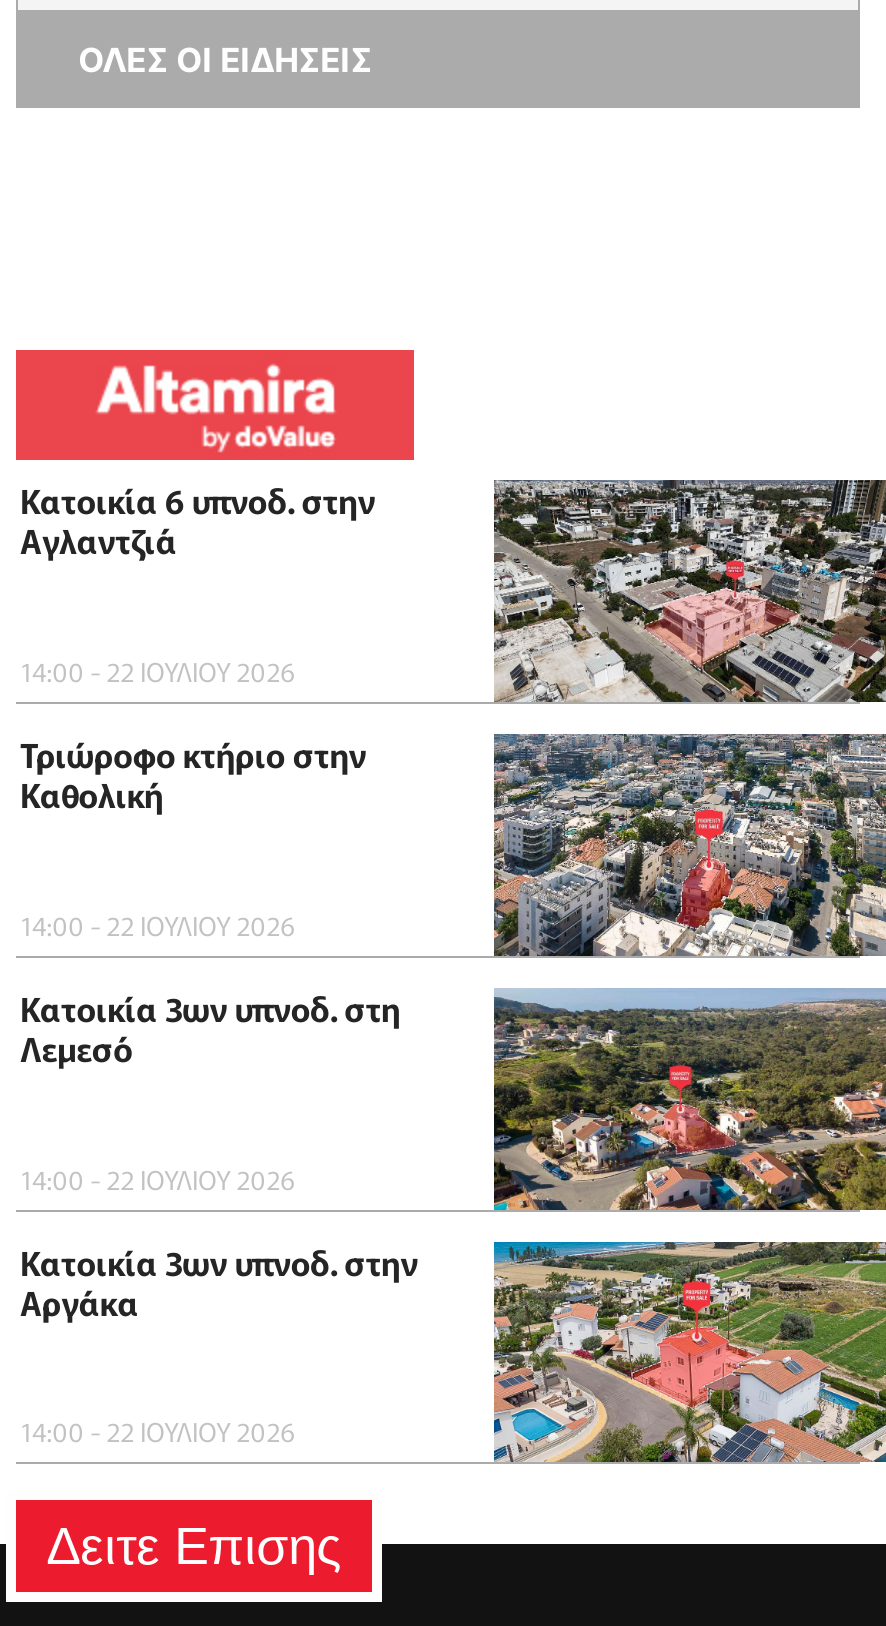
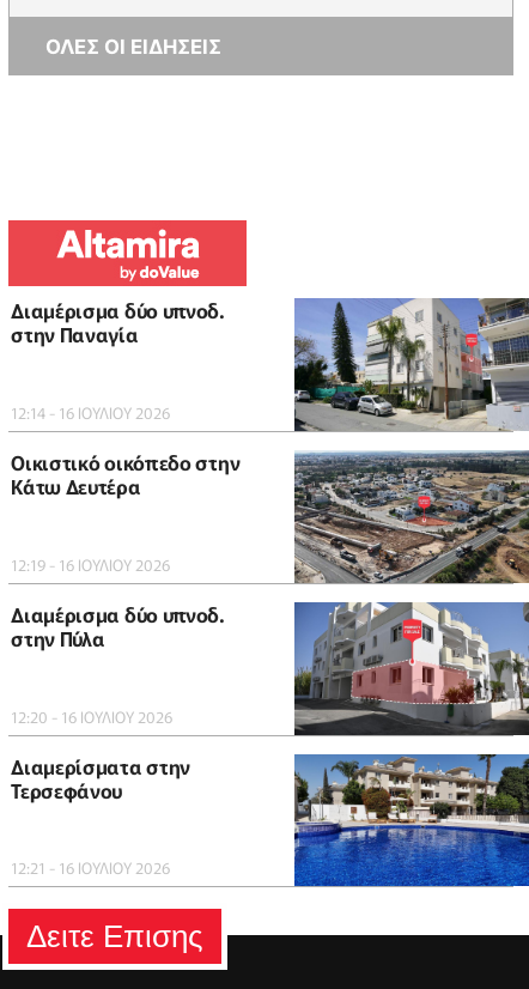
- Κατοικία 6 υπνοδ. στην
- Αγλαντζιά
+ Διαμέρισμα δύο υπνοδ.
+ στην Παναγία

- [image]
+ [image]

- 14:00 - 22 ΙΟΥΛΙΟΥ 2026
+ 12:14 - 16 ΙΟΥΛΙΟΥ 2026

- Τριώροφο κτήριο στην
- Καθολική
+ Οικιστικό οικόπεδο στην
+ Κάτω Δευτέρα

- [image]
+ [image]

- 14:00 - 22 ΙΟΥΛΙΟΥ 2026
+ 12:19 - 16 ΙΟΥΛΙΟΥ 2026

- Κατοικία 3ων υπνοδ. στη
- Λεμεσό
+ Διαμέρισμα δύο υπνοδ.
+ στην Πύλα

- [image]
+ [image]

- 14:00 - 22 ΙΟΥΛΙΟΥ 2026
+ 12:20 - 16 ΙΟΥΛΙΟΥ 2026

- Κατοικία 3ων υπνοδ. στην
- Αργάκα
+ Διαμερίσματα στην
+ Τερσεφάνου

- [image]
+ [image]

- 14:00 - 22 ΙΟΥΛΙΟΥ 2026
+ 12:21 - 16 ΙΟΥΛΙΟΥ 2026
